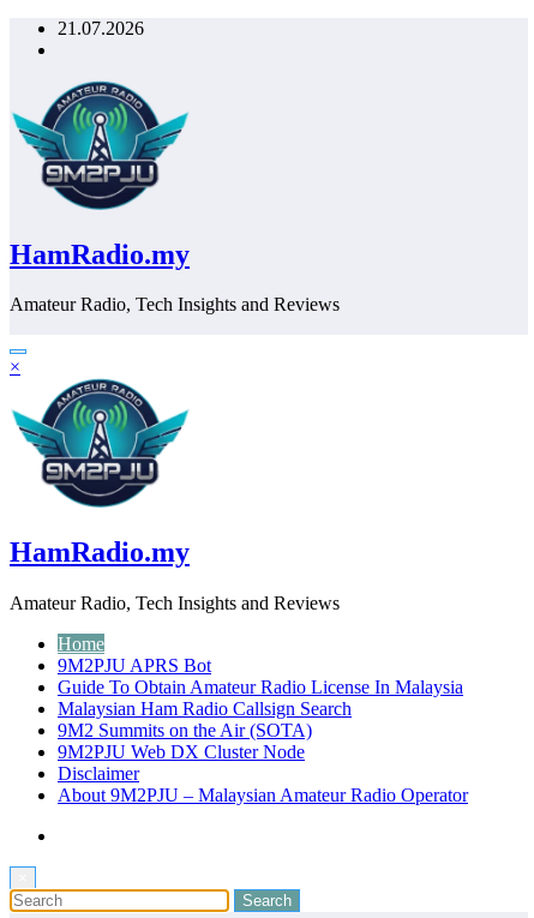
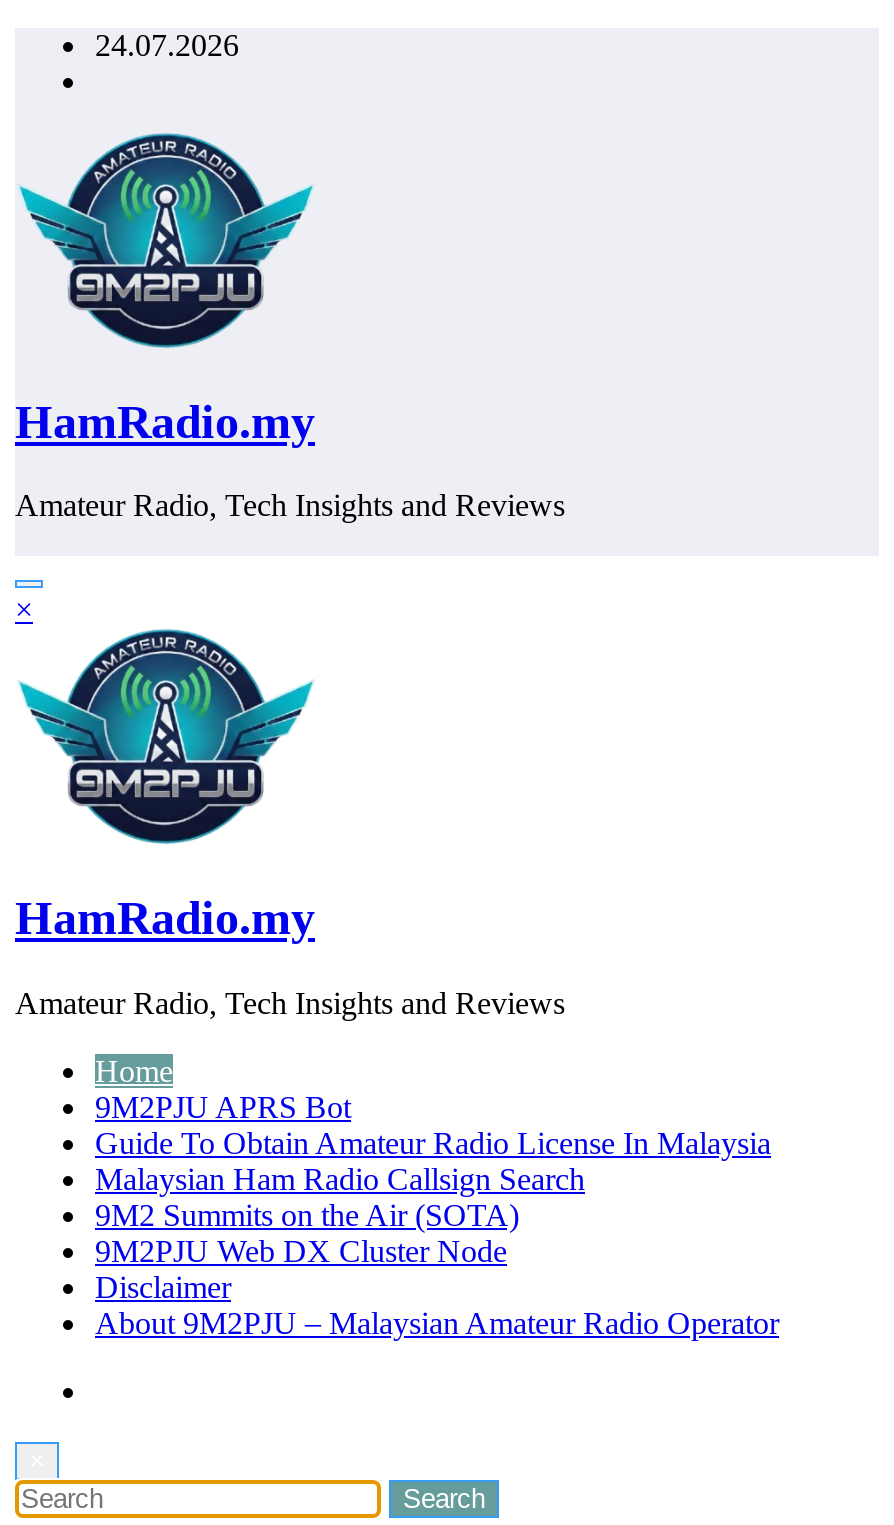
- 21.07.2026
+ 24.07.2026
